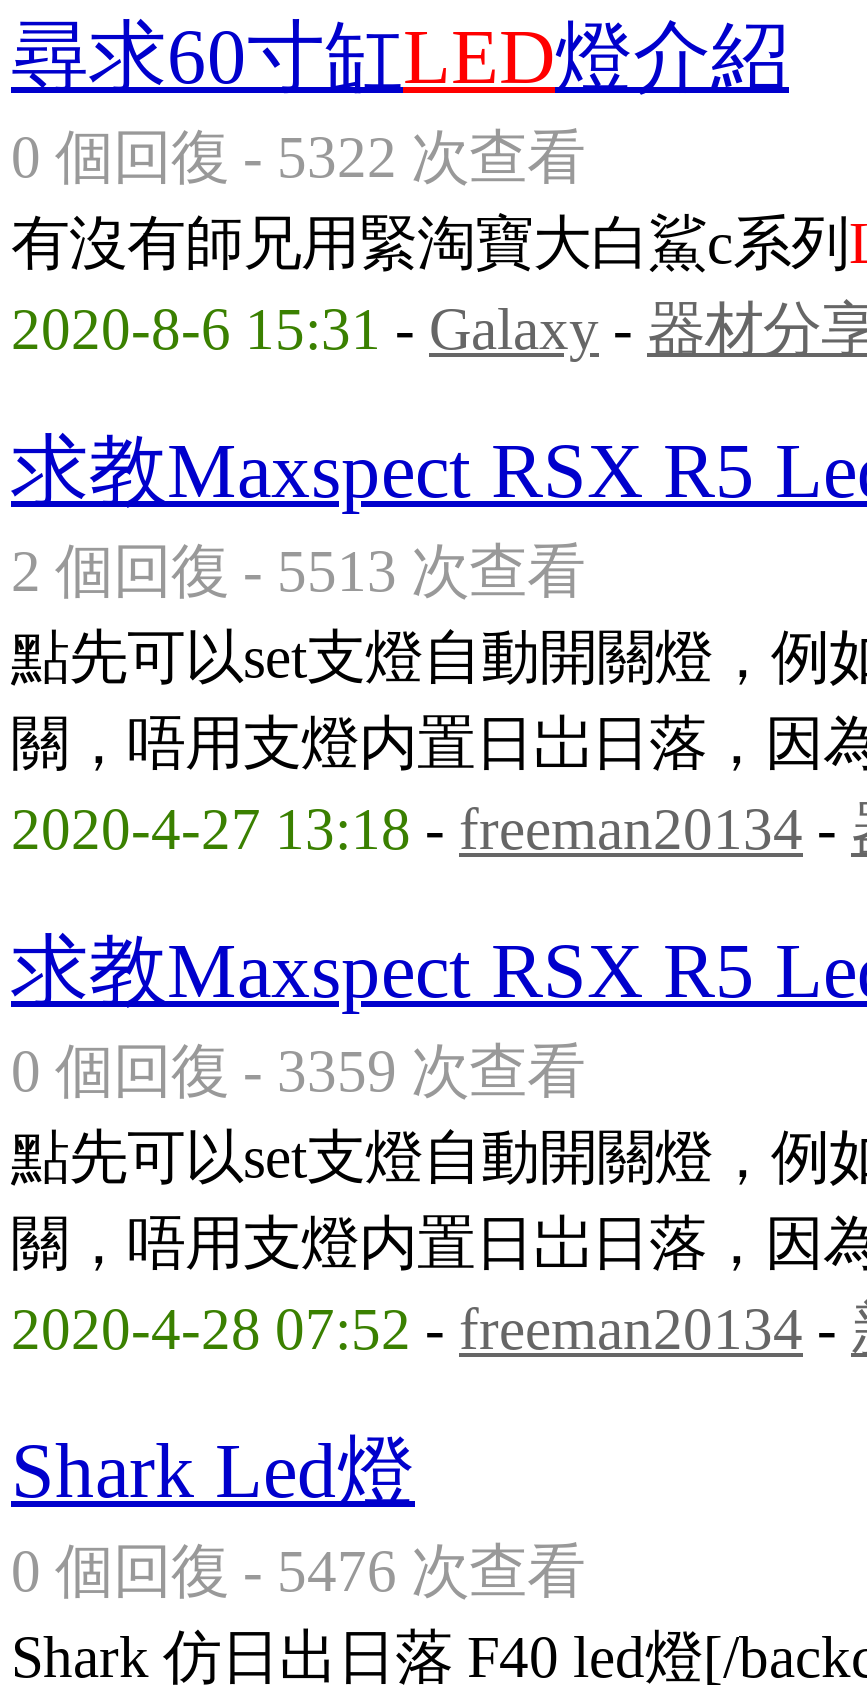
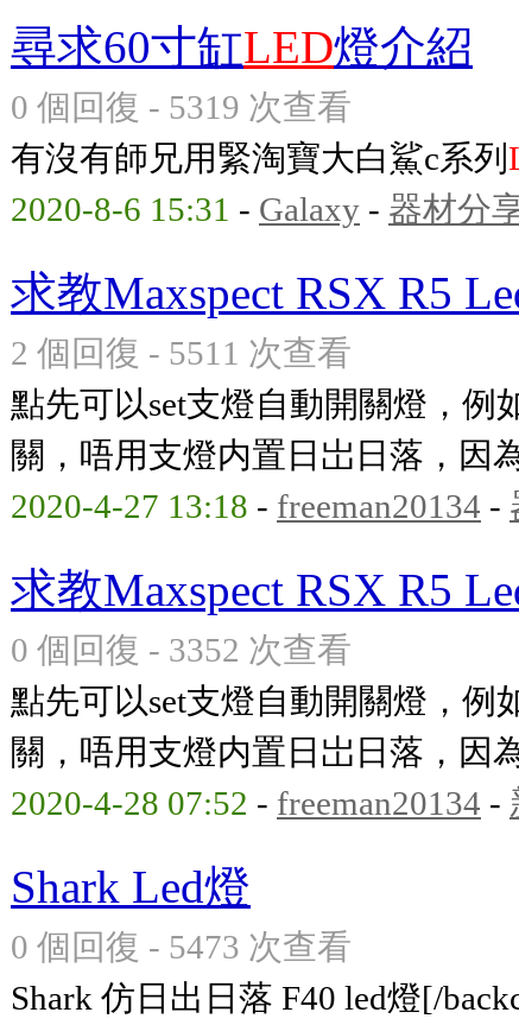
- 0 個回復 - 5322 次查看
+ 0 個回復 - 5319 次查看

- 2 個回復 - 5513 次查看
+ 2 個回復 - 5511 次查看

- 0 個回復 - 3359 次查看
+ 0 個回復 - 3352 次查看

- 0 個回復 - 5476 次查看
+ 0 個回復 - 5473 次查看
